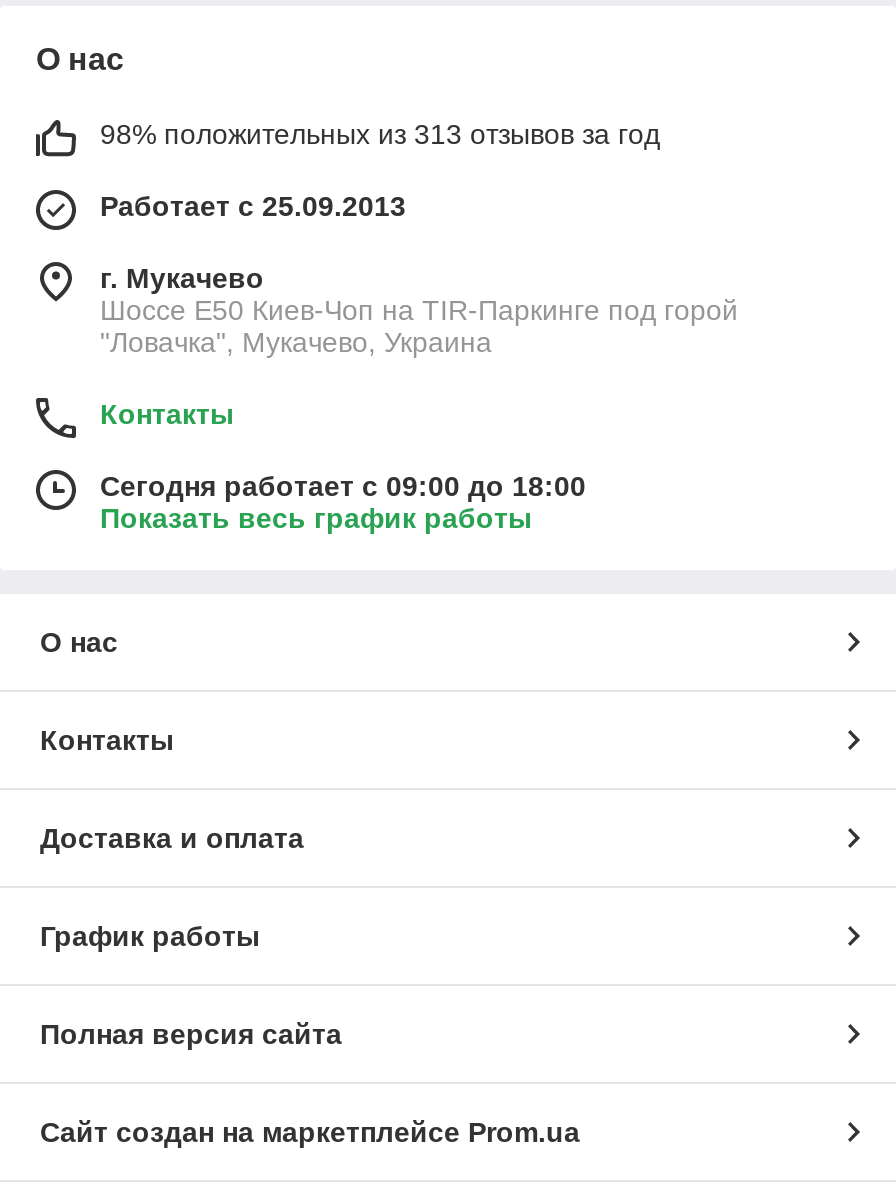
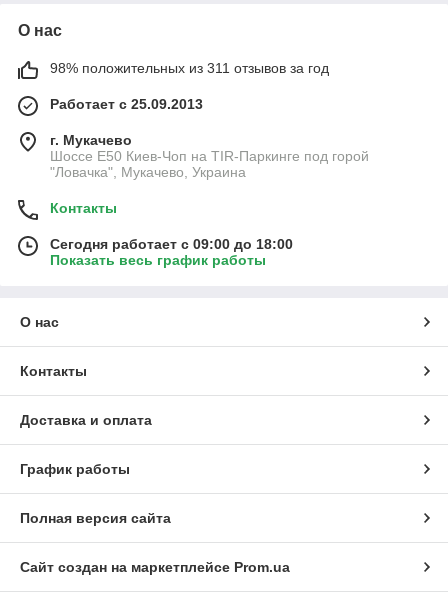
- 98% положительных из 313 отзывов за год
+ 98% положительных из 311 отзывов за год
